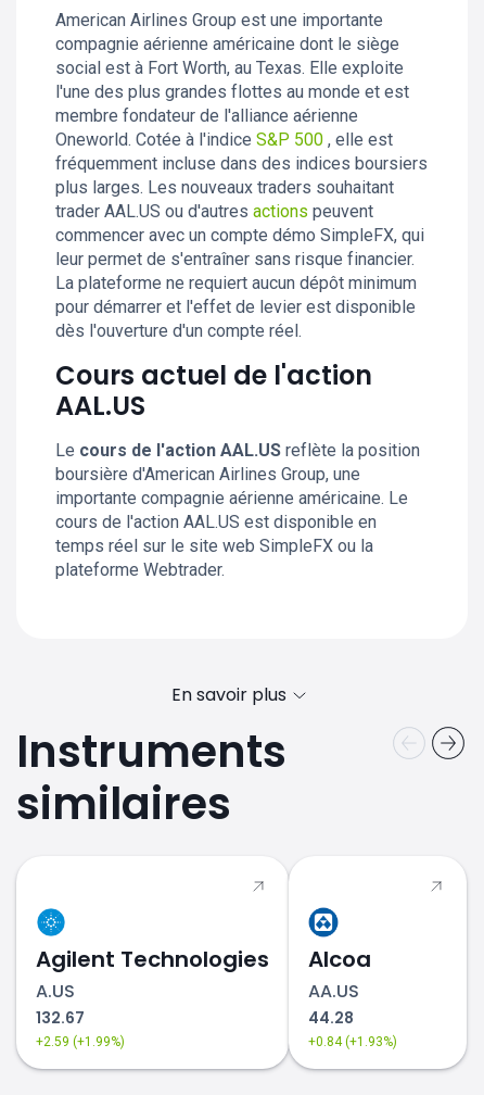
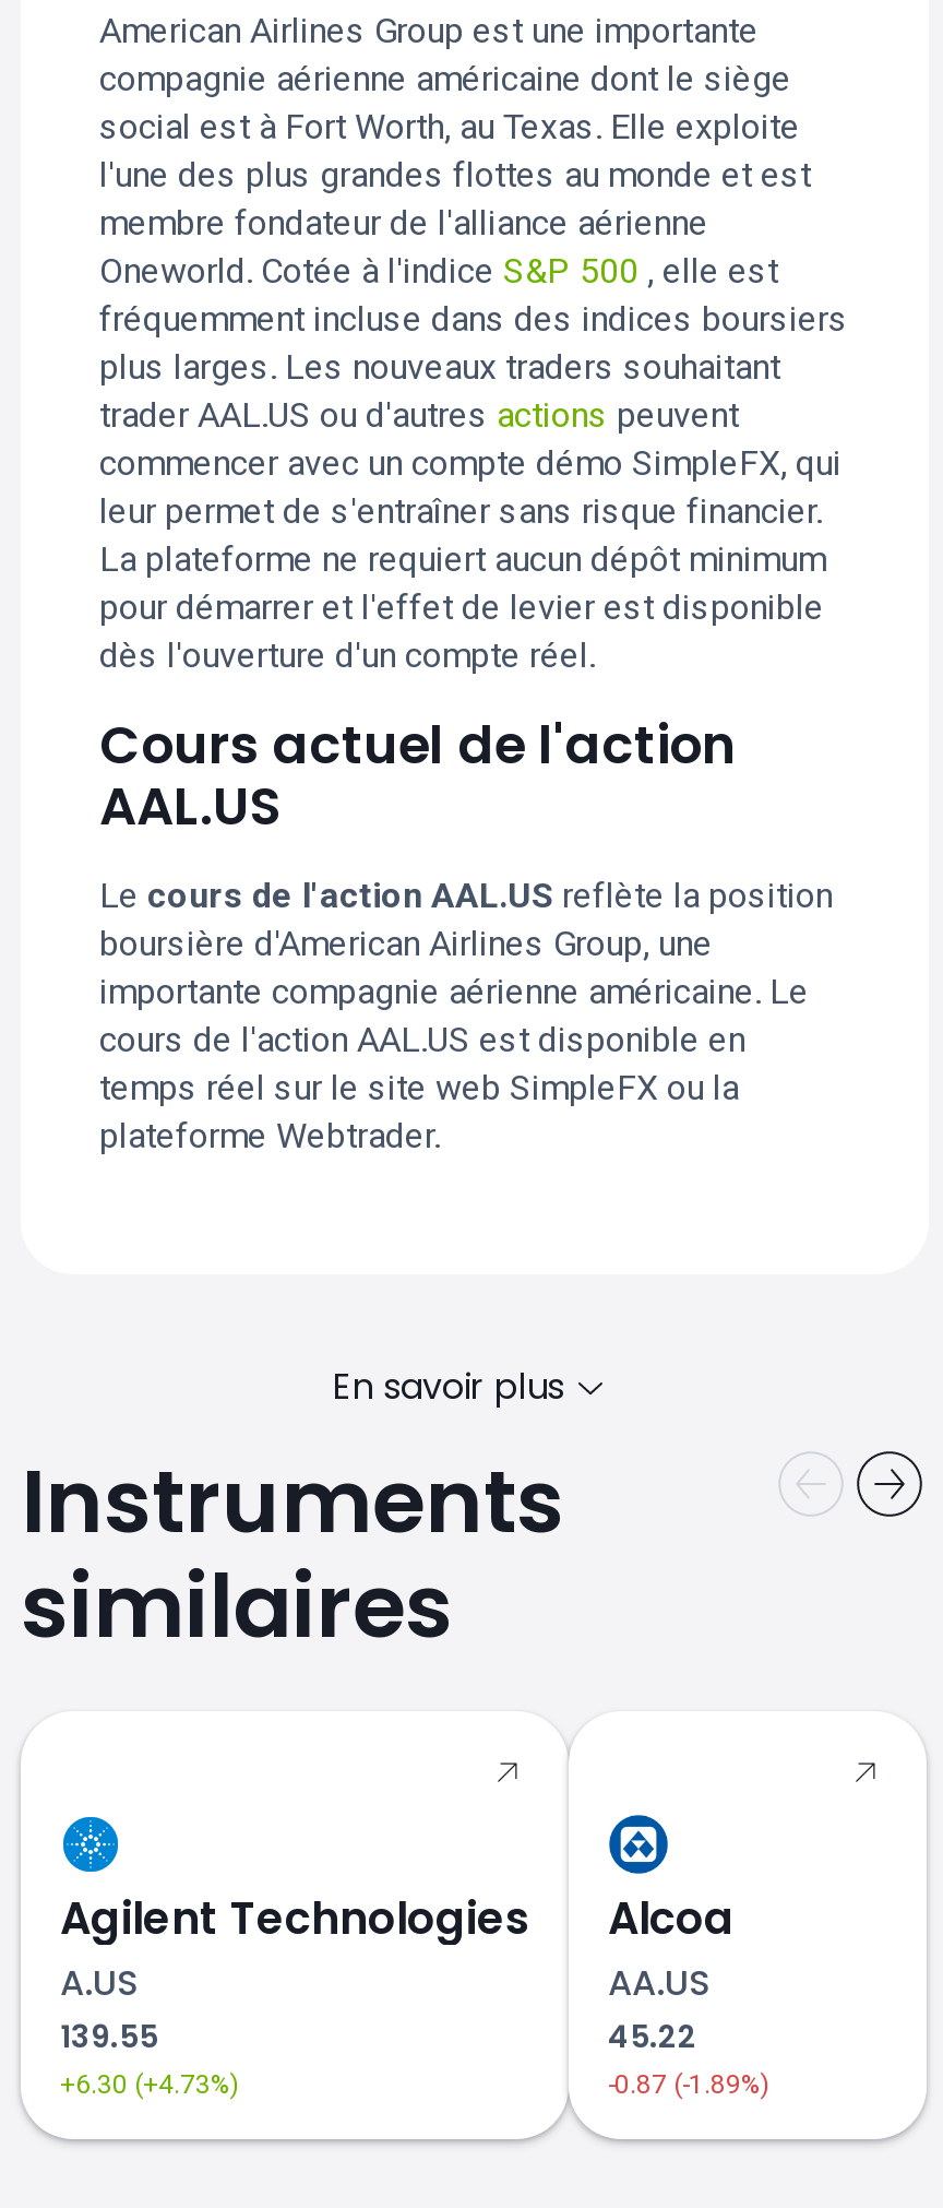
- 132.67
+ 139.55

- 44.28
+ 45.22

- +2.59 (+1.99%)
+ +6.30 (+4.73%)

- +0.84 (+1.93%)
+ -0.87 (-1.89%)
